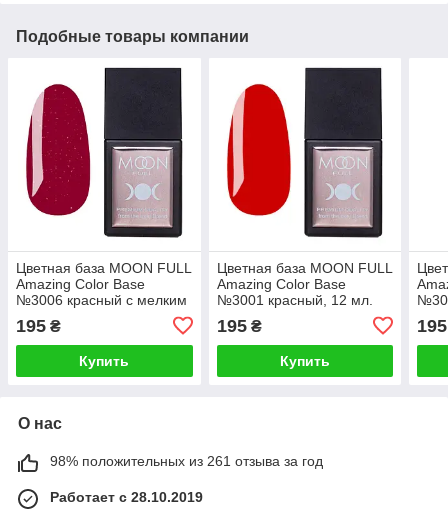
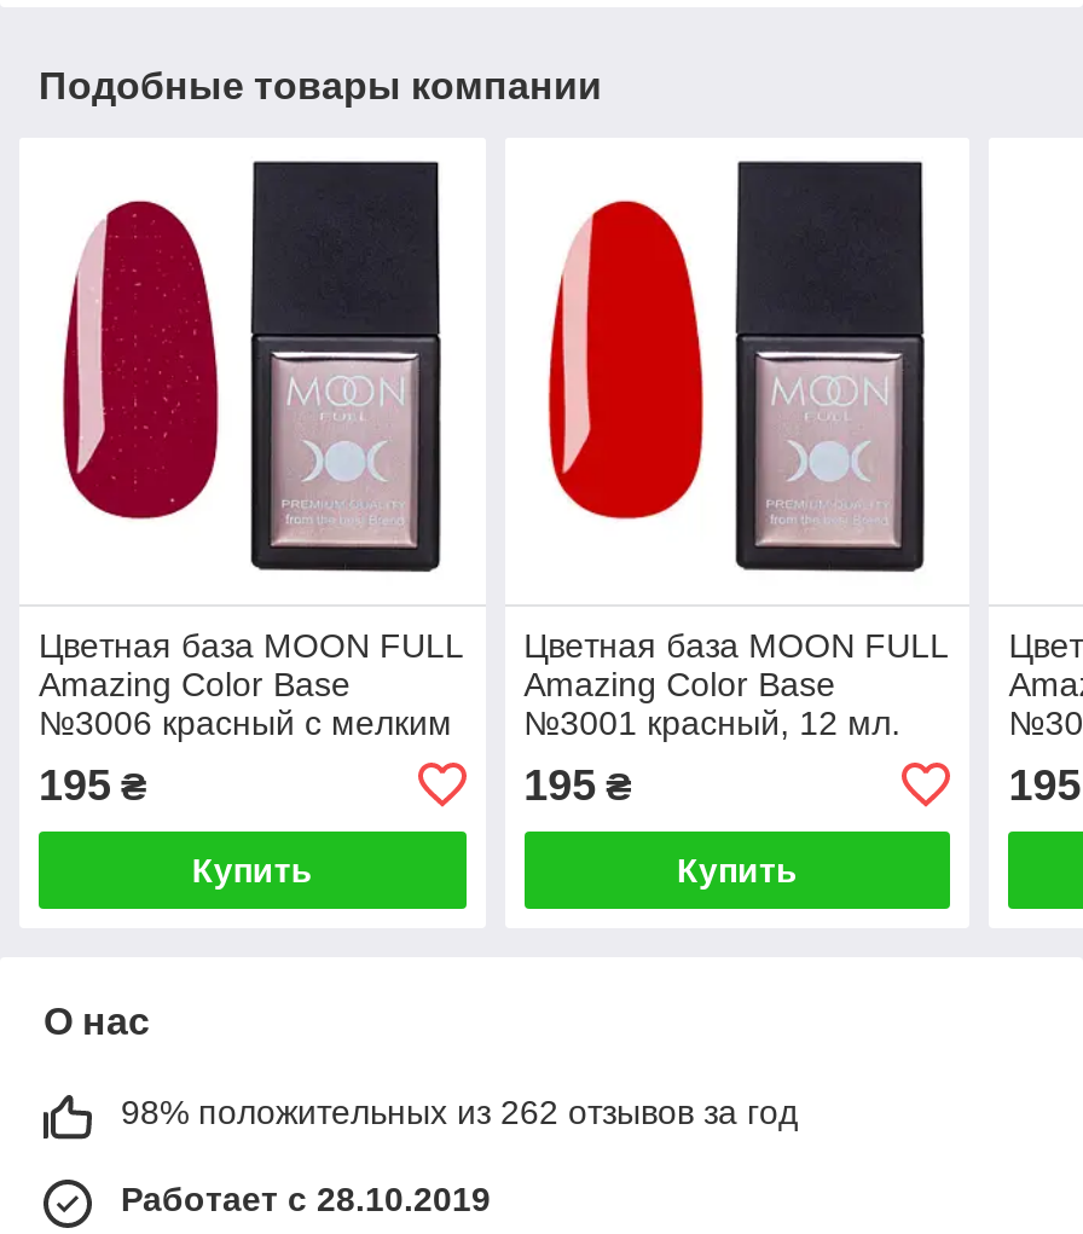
- 98% положительных из 261 отзыва за год
+ 98% положительных из 262 отзывов за год
